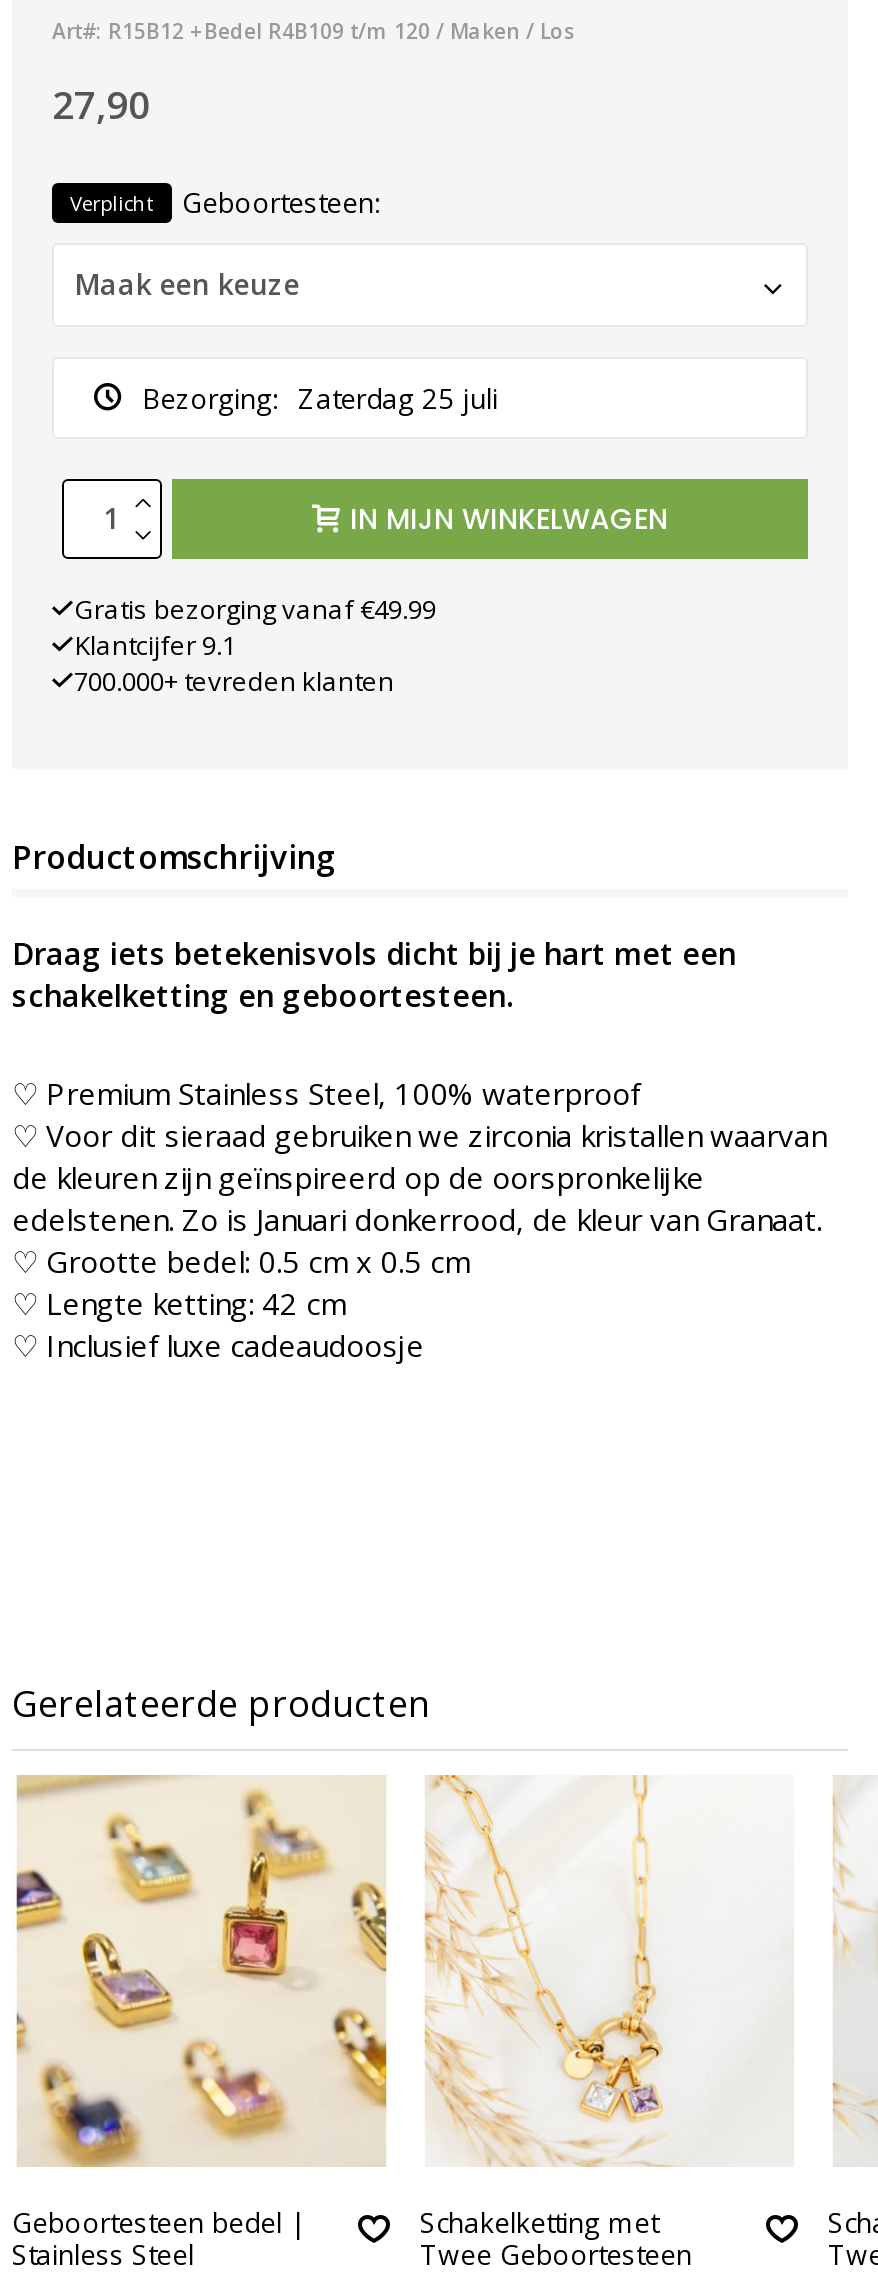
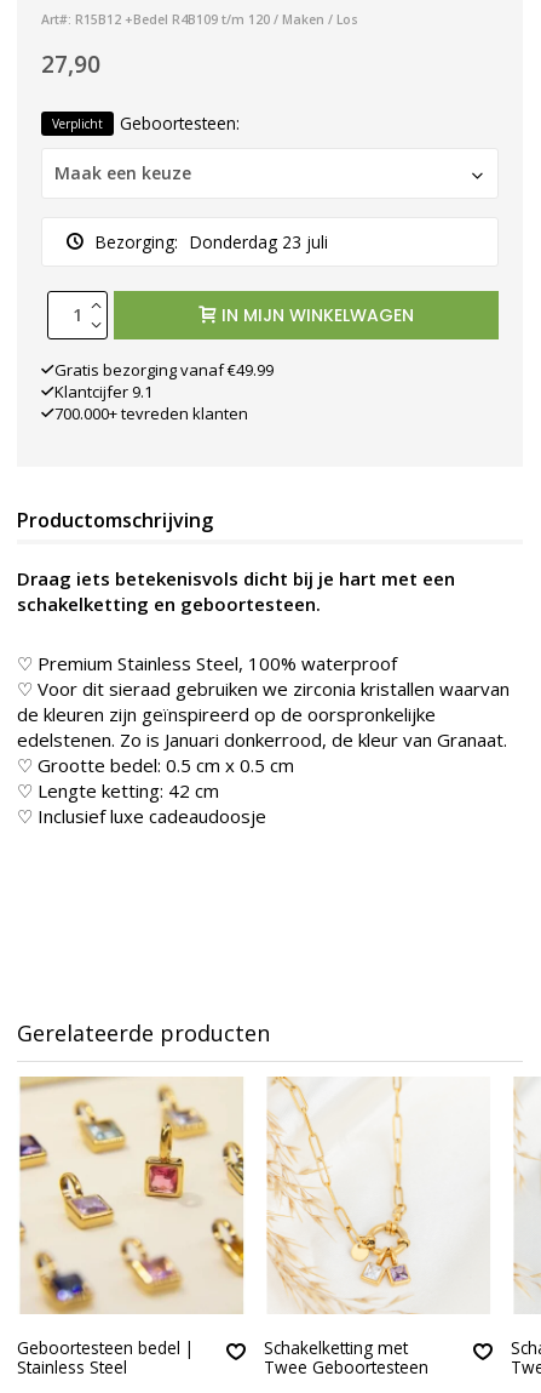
- Bezorging: Zaterdag 25 juli
+ Bezorging: Donderdag 23 juli
